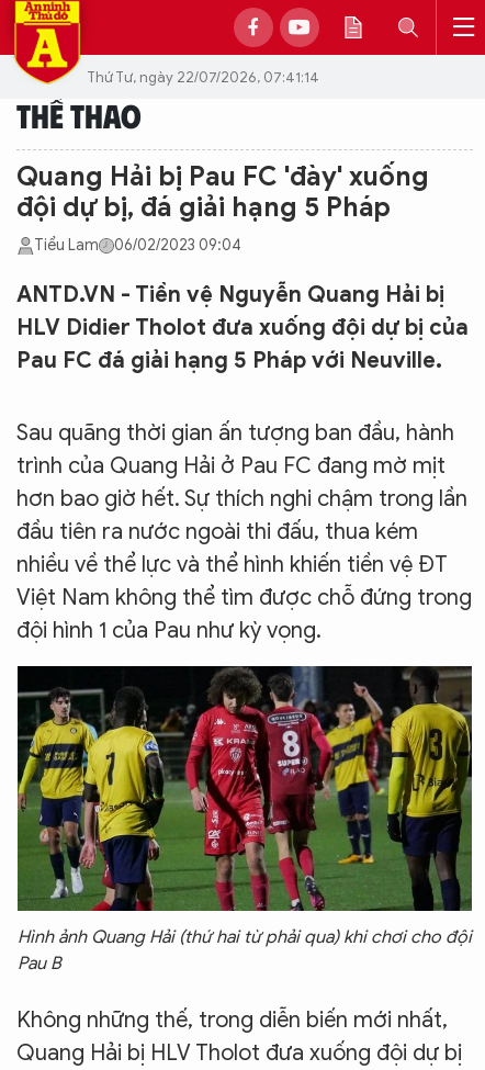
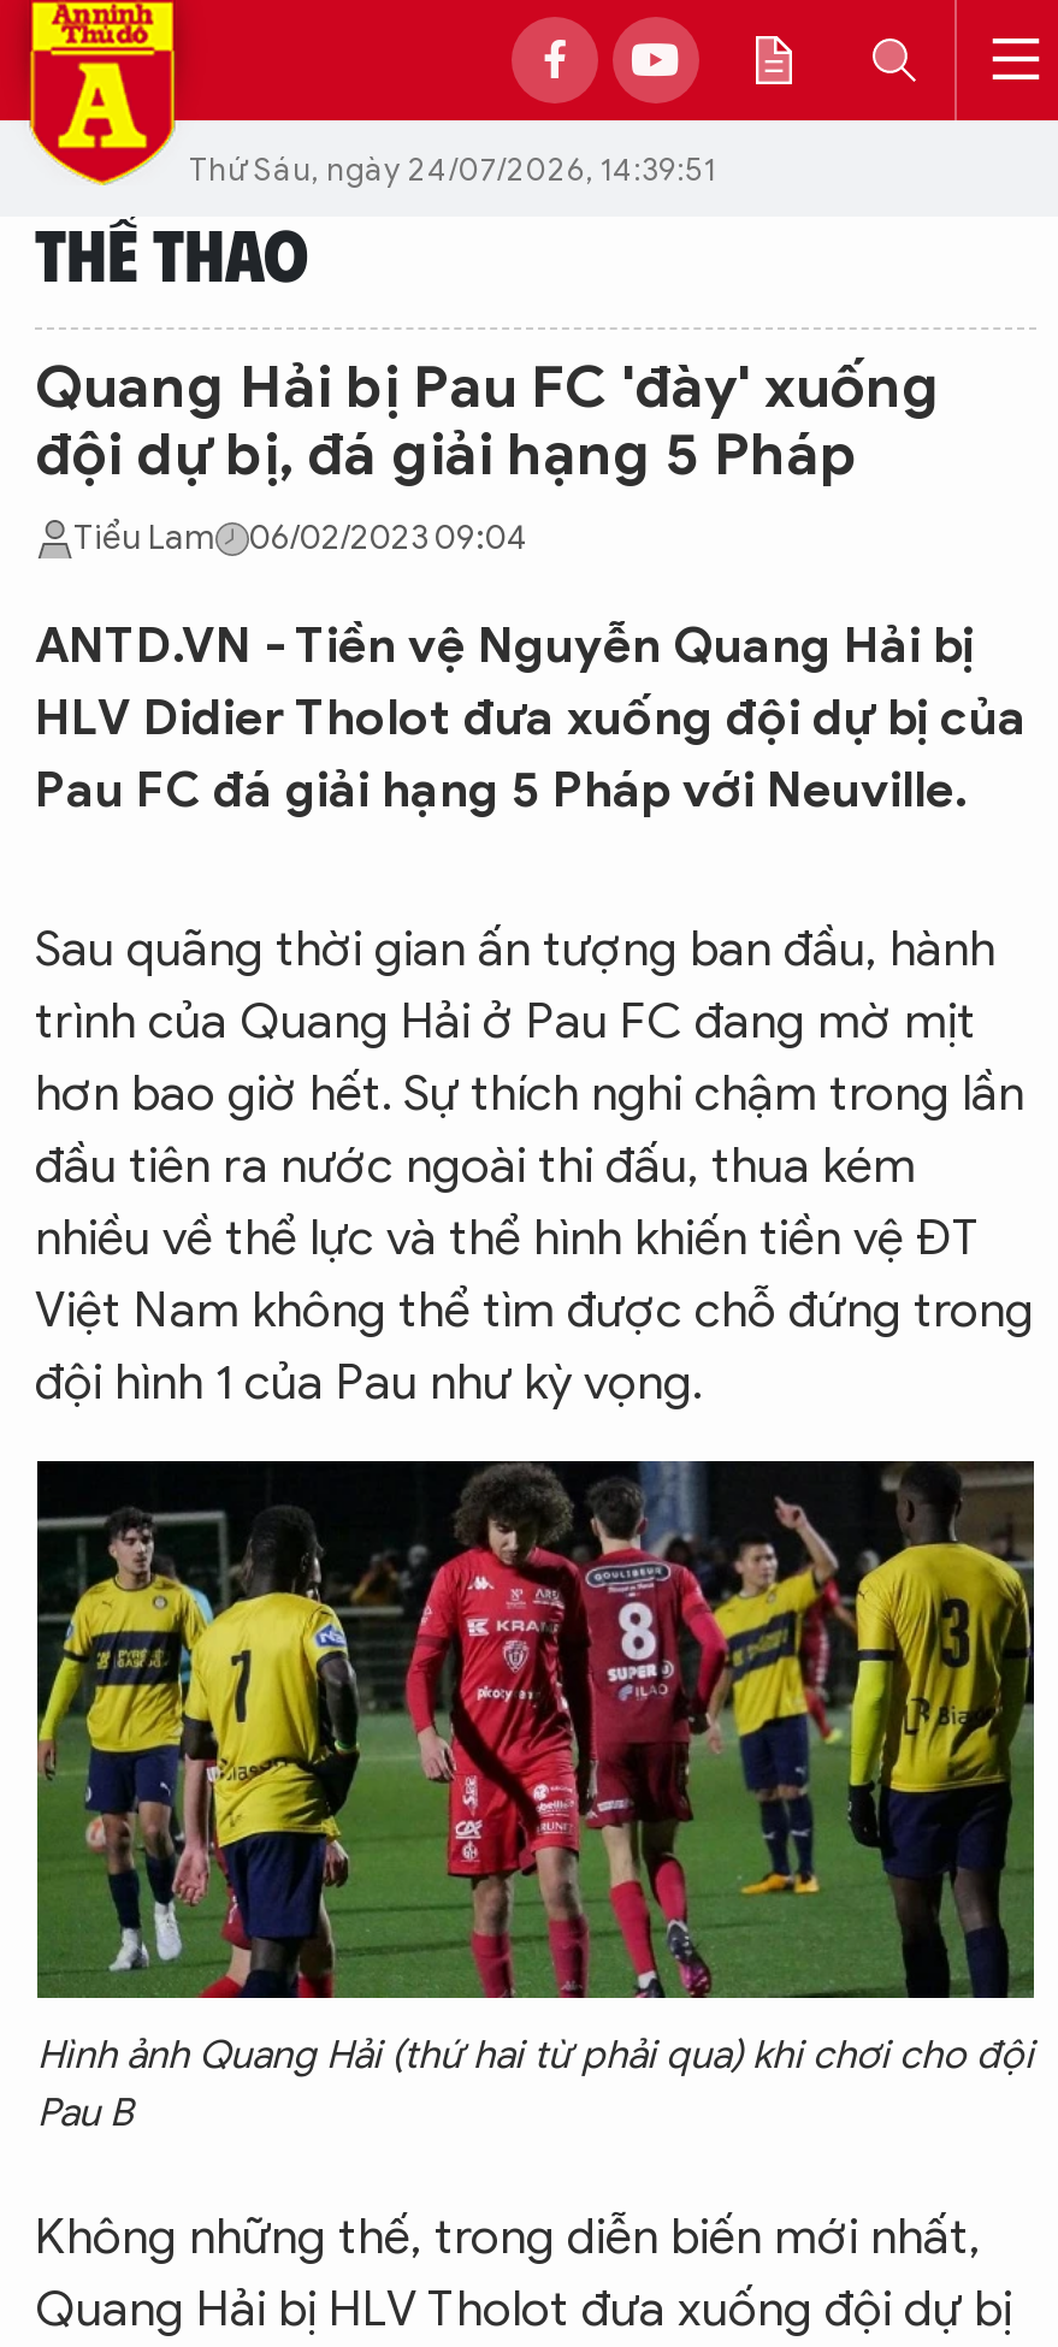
- Thứ Tư, ngày 22/07/2026, 07:41:14
+ Thứ Sáu, ngày 24/07/2026, 14:39:51
